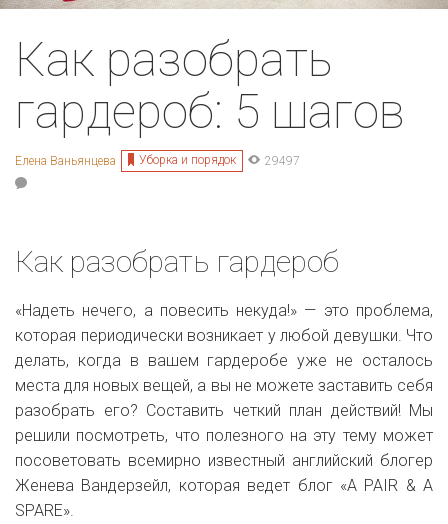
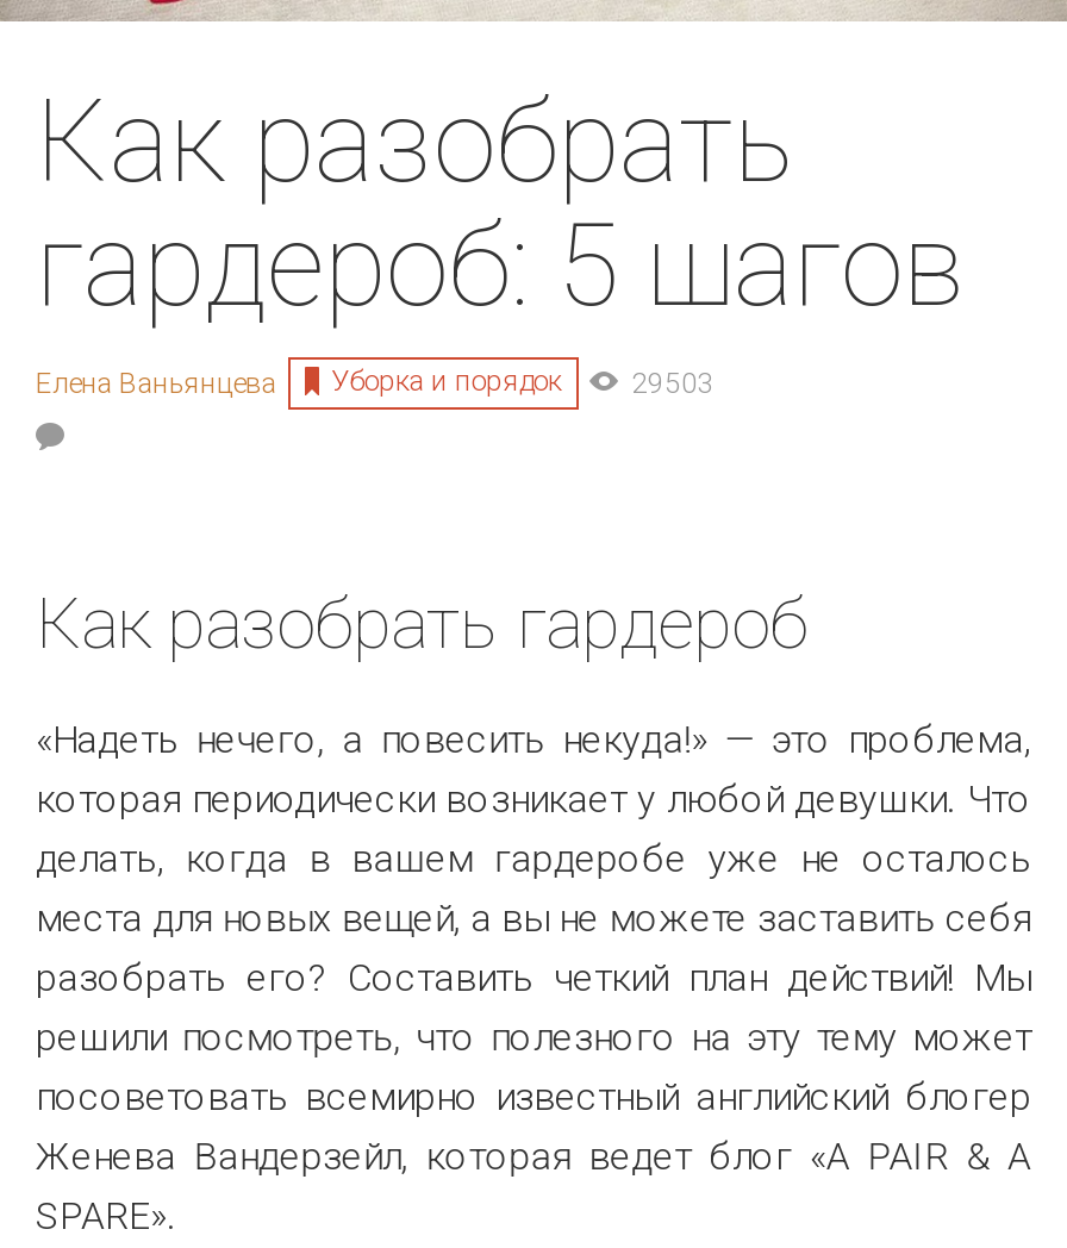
- 29497
+ 29503
